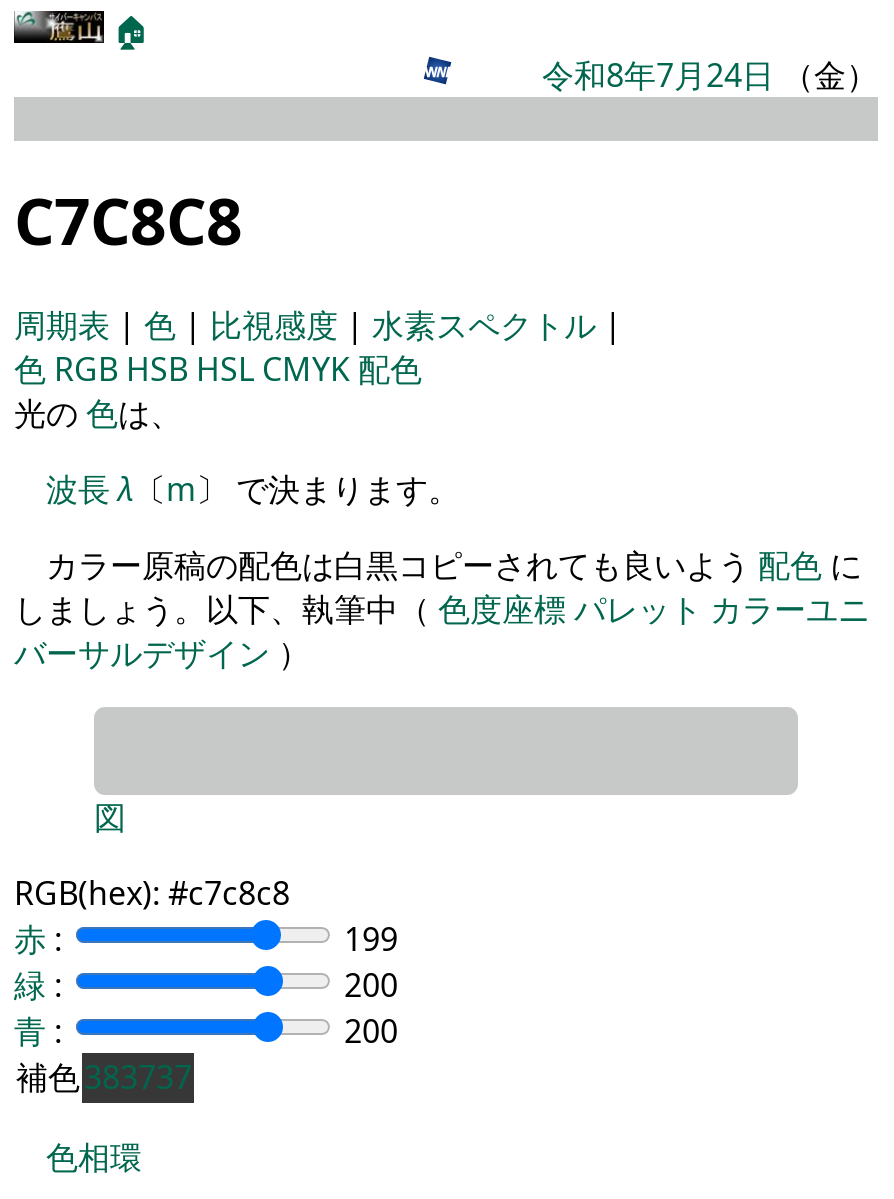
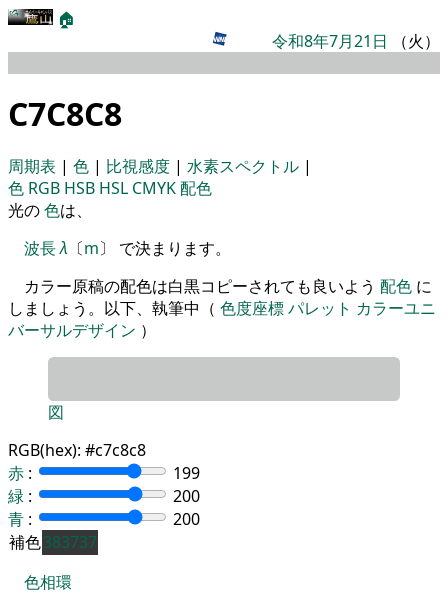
- 令和8年7月24日（金）
+ 令和8年7月21日（火）
